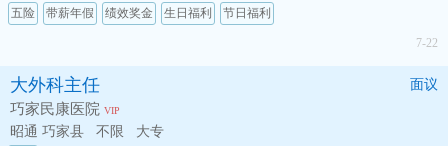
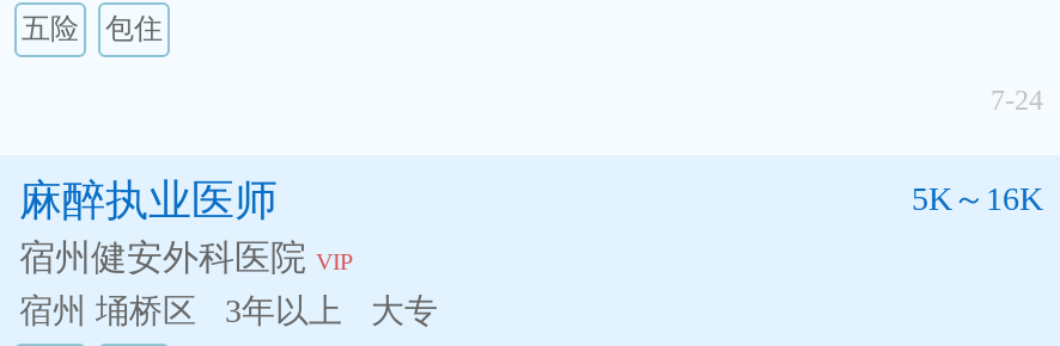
- 带薪年假
- 绩效奖金
- 生日福利
- 节日福利
+ 包住

- 7-22
+ 7-24

- 大外科主任
- 面议
+ 麻醉执业医师
+ 5K～16K

- 巧家民康医院VIP
- 昭通 巧家县
- 不限
+ 宿州健安外科医院VIP
+ 宿州 埇桥区
+ 3年以上
